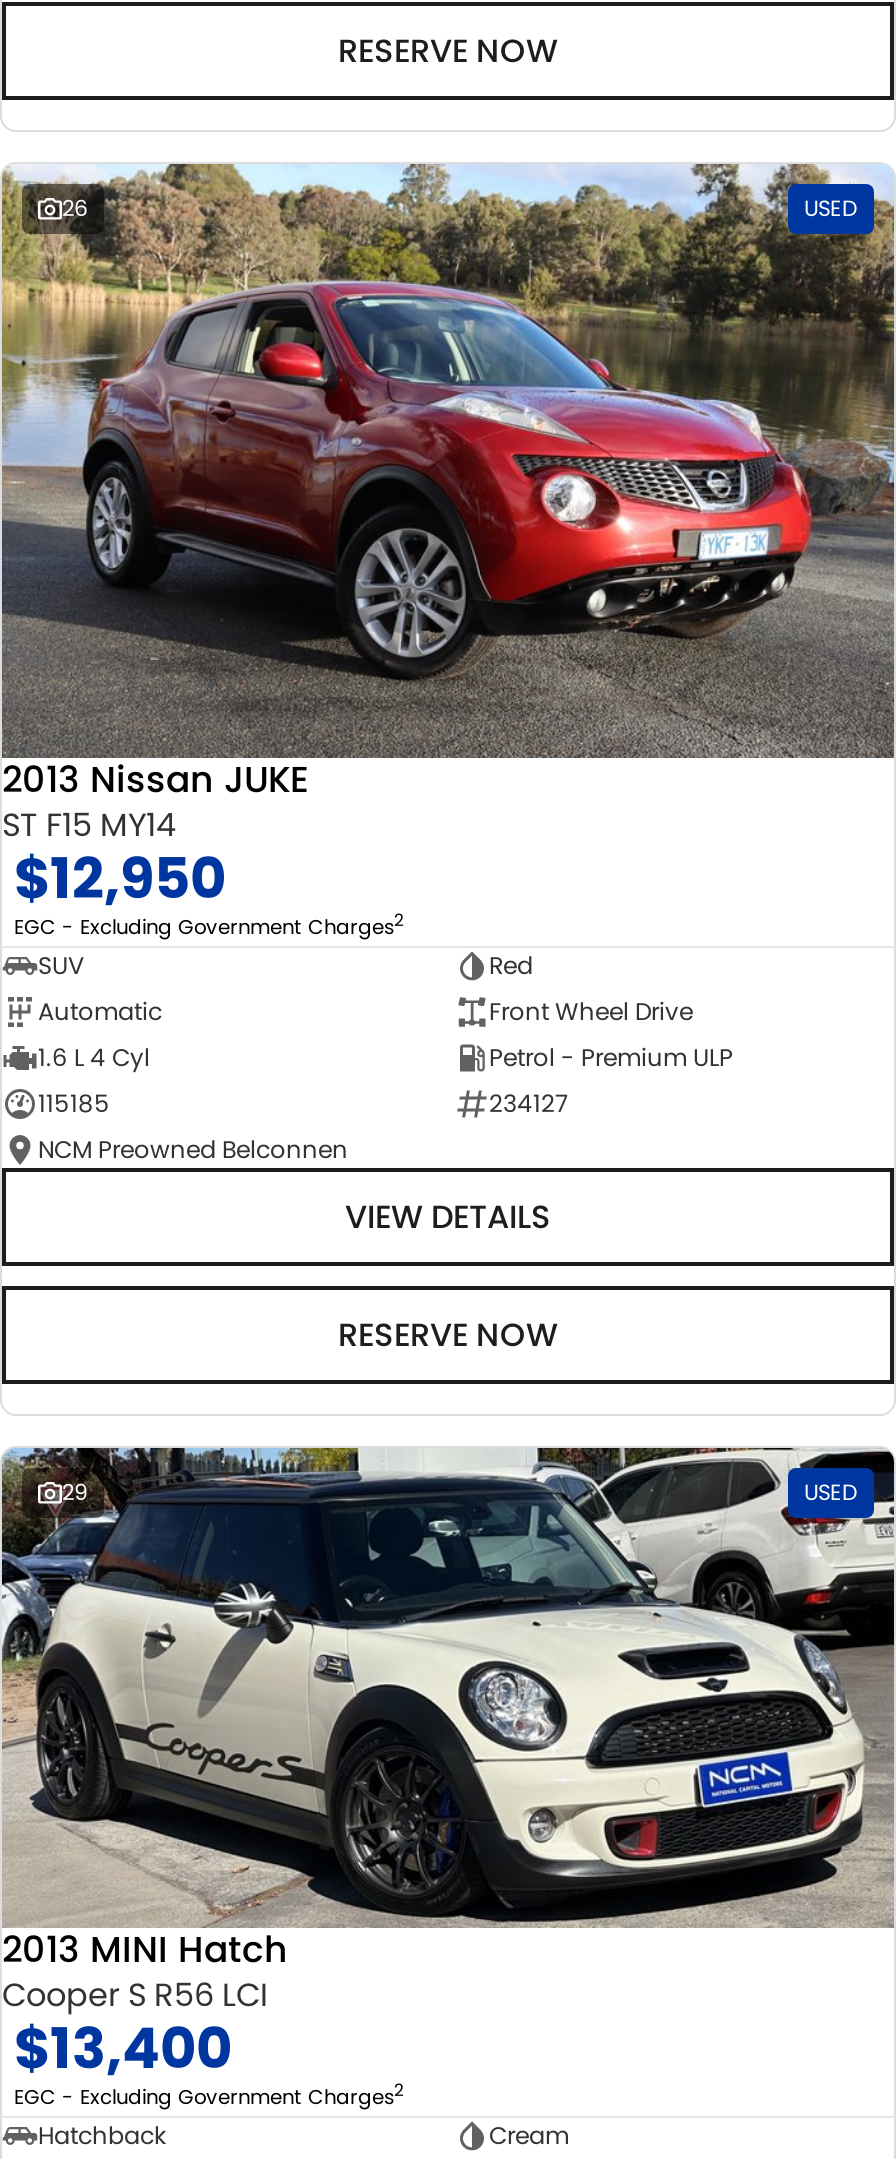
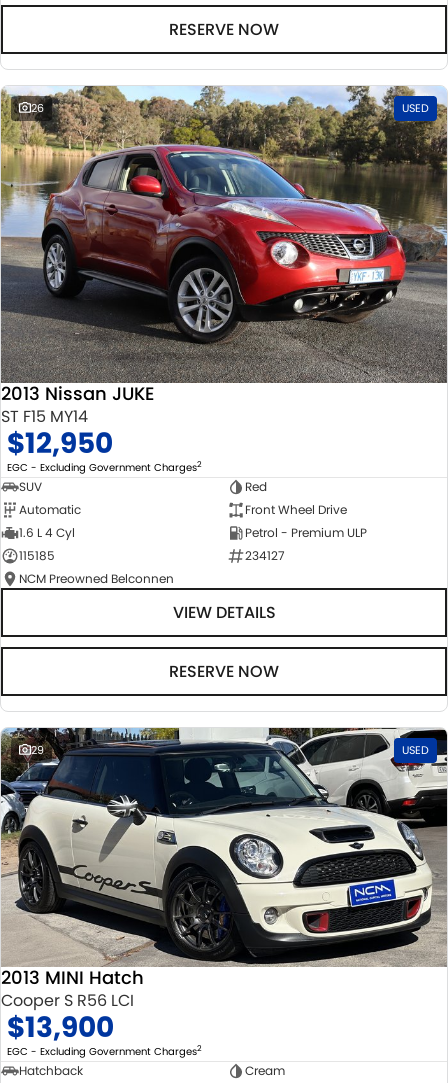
- $13,400
+ $13,900
